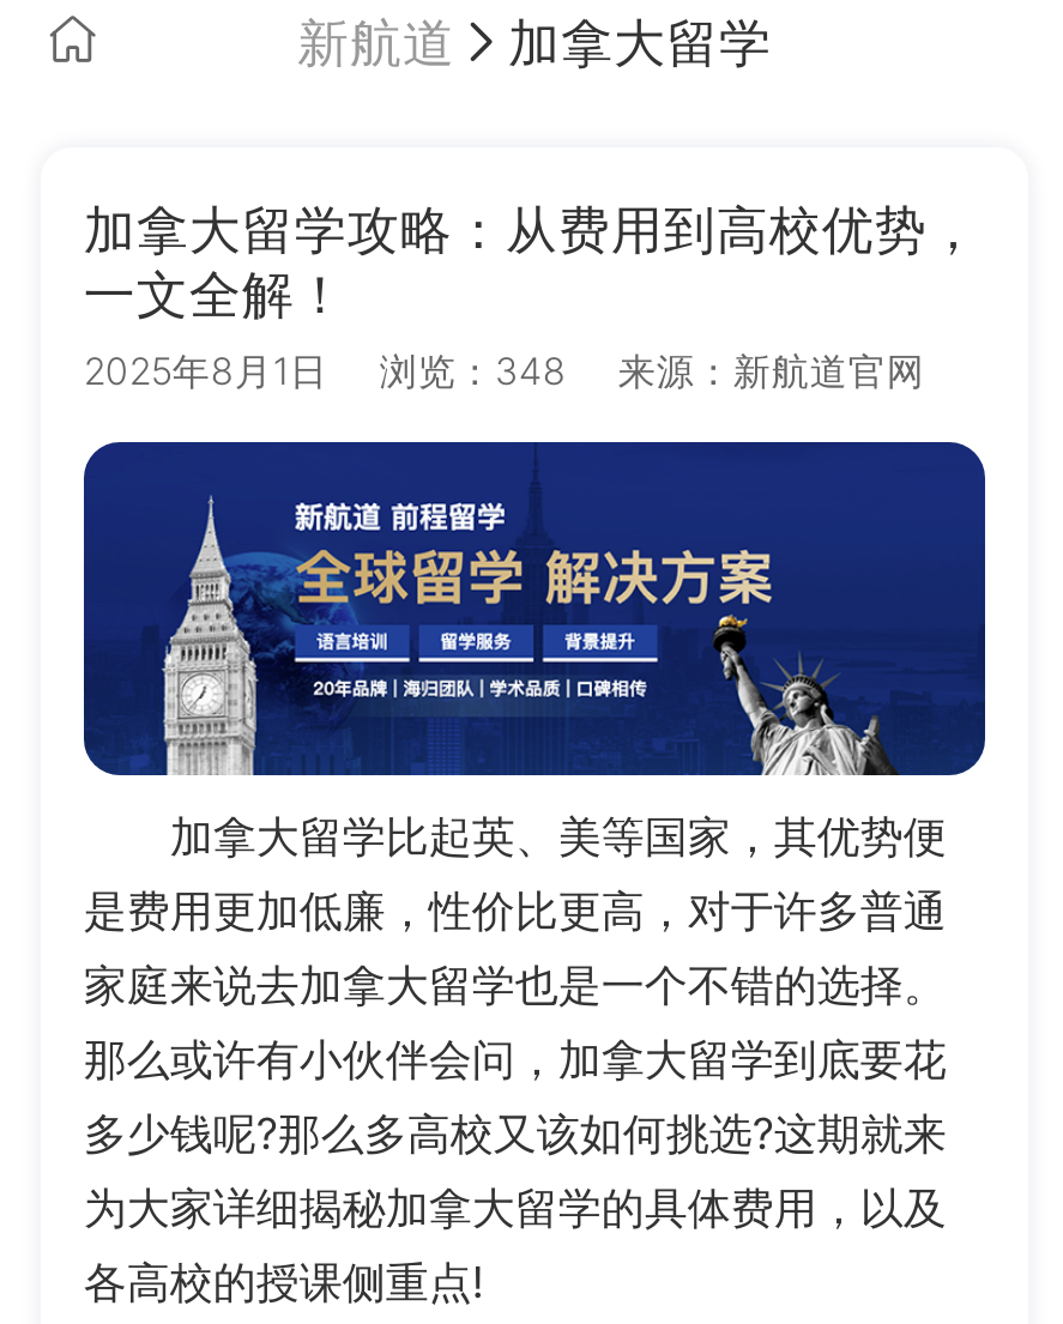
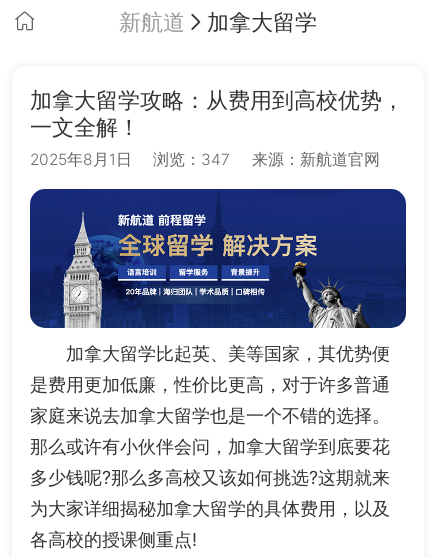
- 2025年8月1日 浏览：348 来源：新航道官网
+ 2025年8月1日 浏览：347 来源：新航道官网
